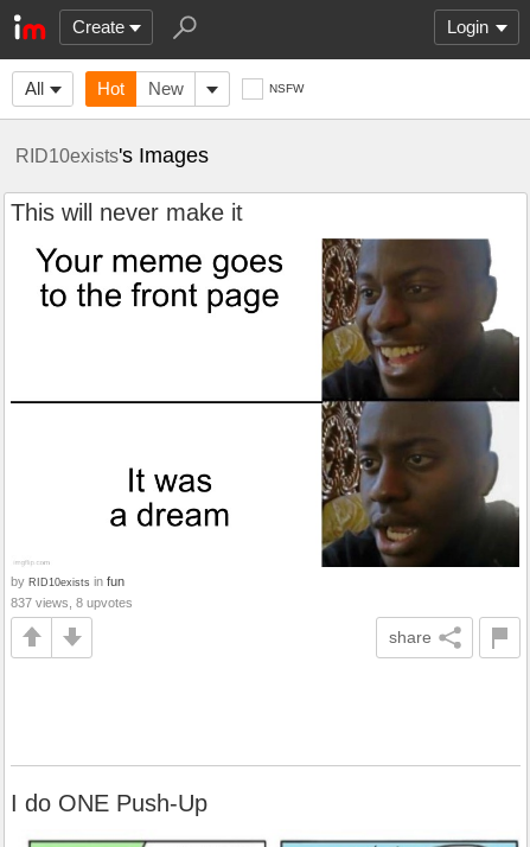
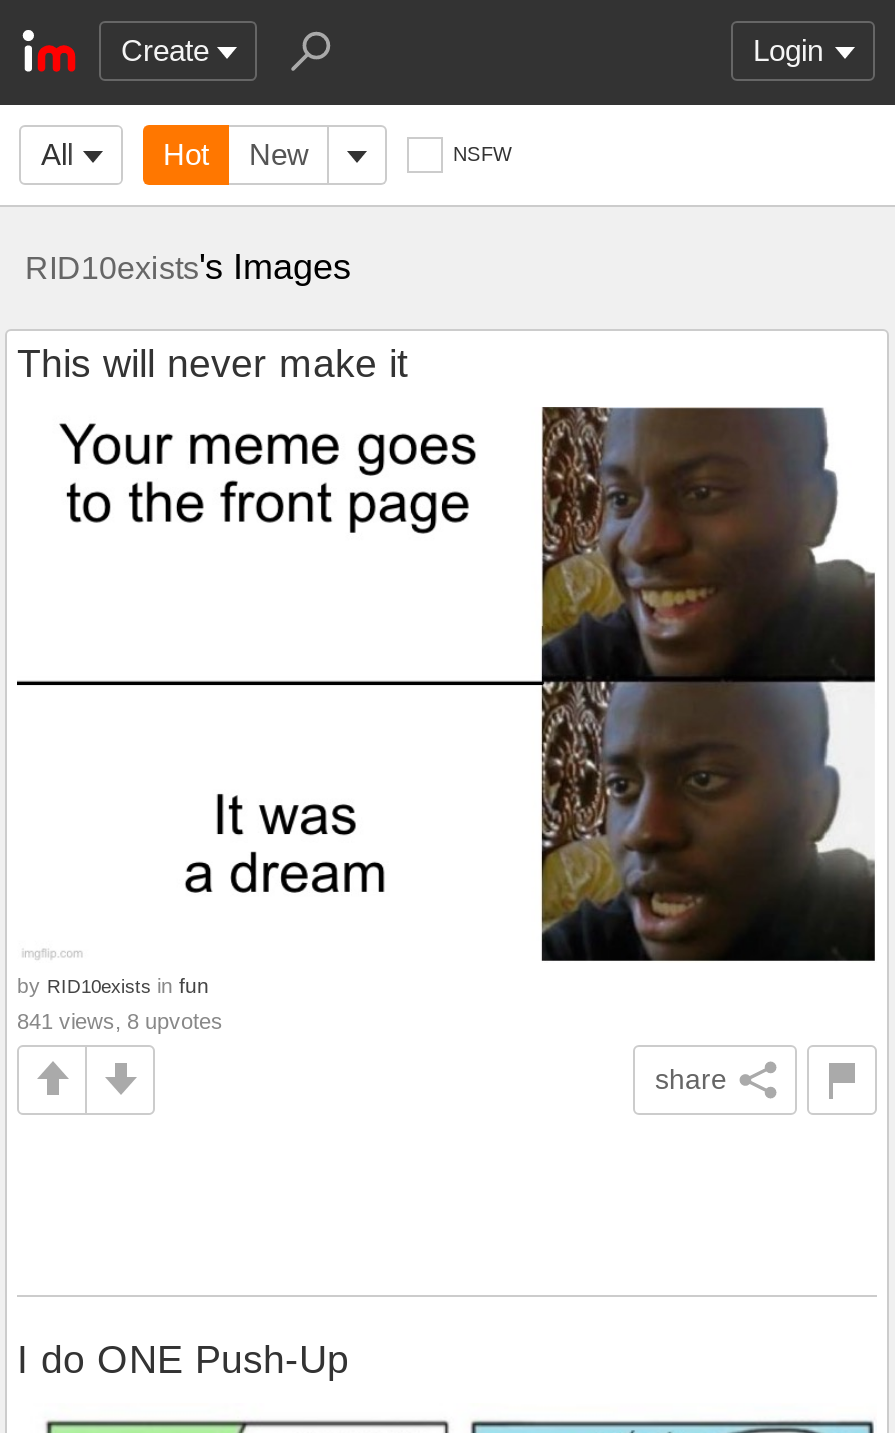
- 837 views, 8 upvotes
+ 841 views, 8 upvotes
